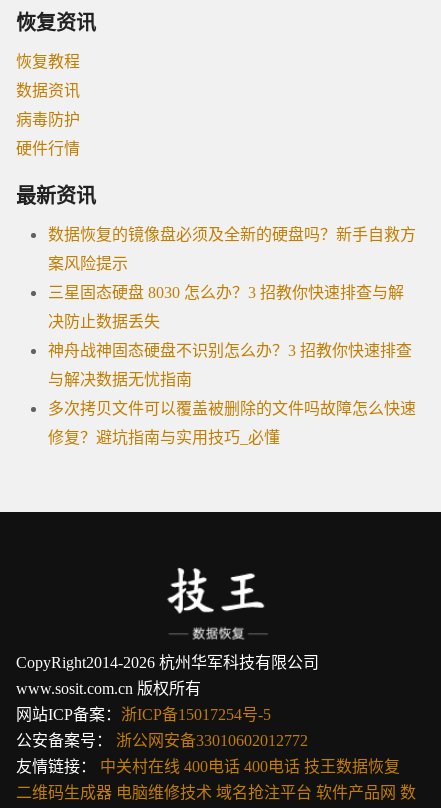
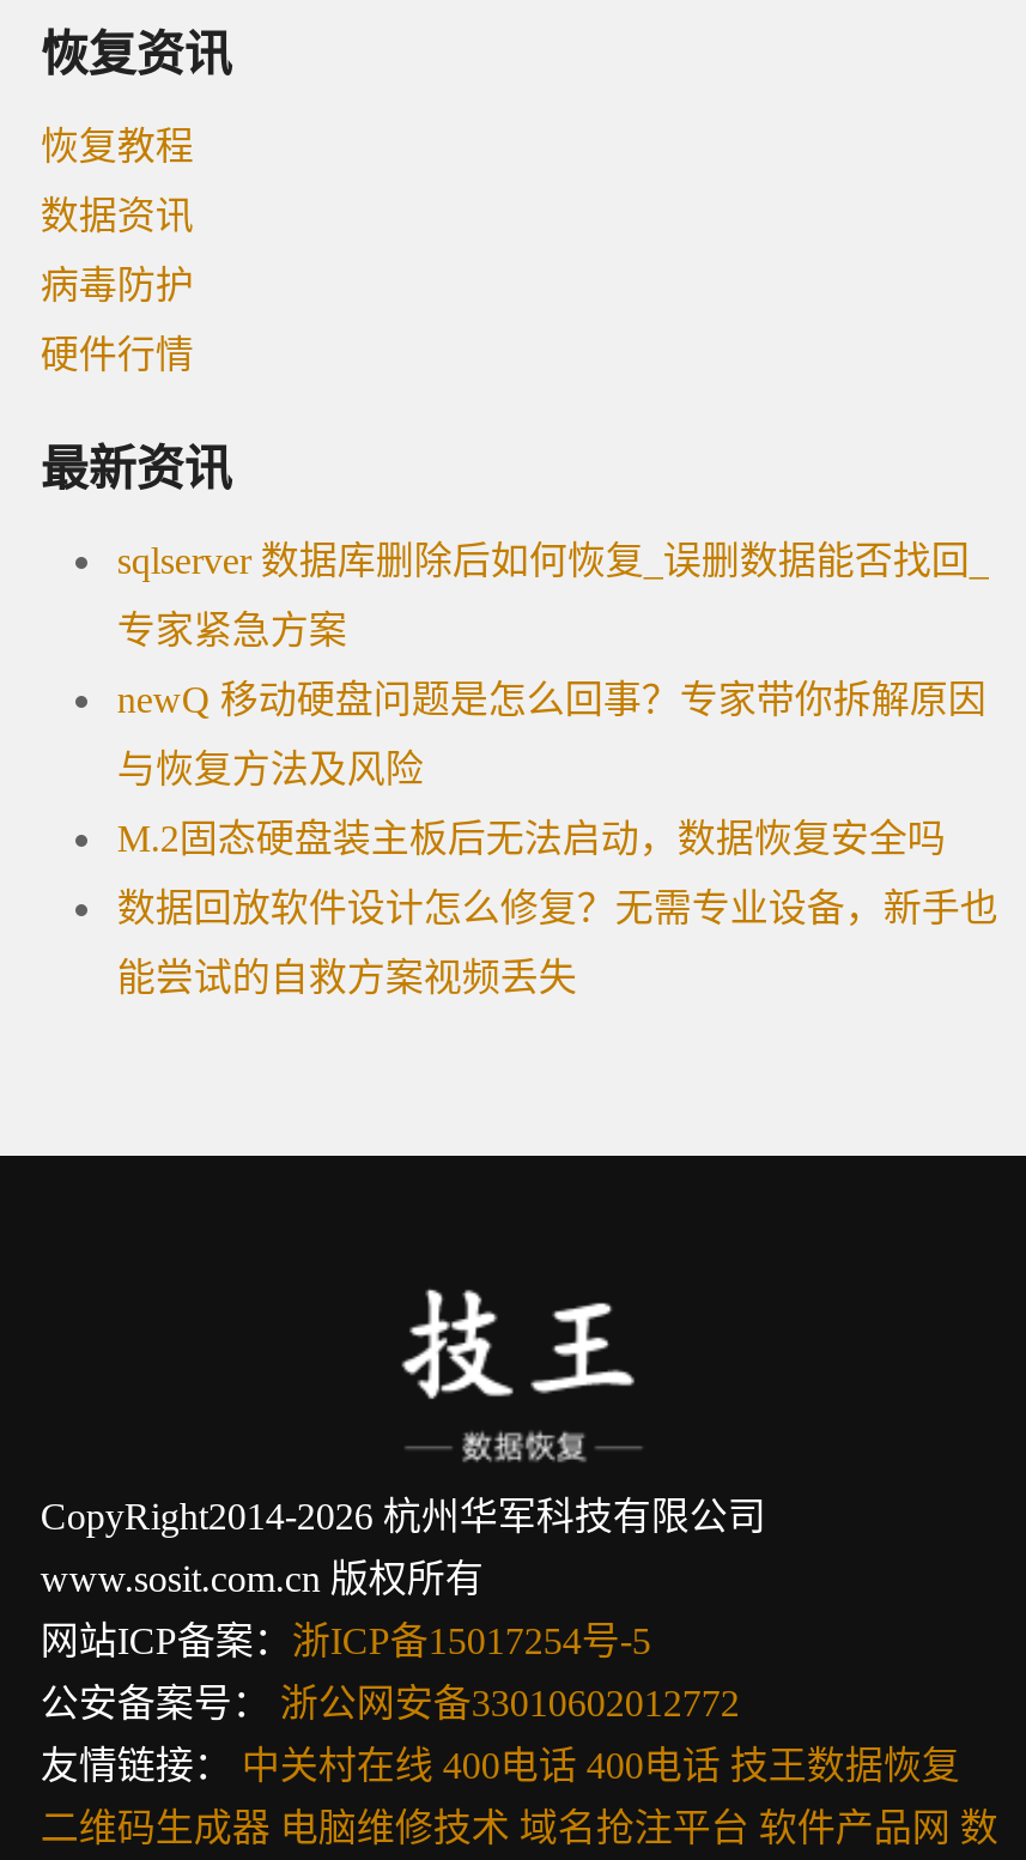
- 数据恢复的镜像盘必须及全新的硬盘吗？新手自救方
- 案风险提示
- 三星固态硬盘 8030 怎么办？3 招教你快速排查与解
- 决防止数据丢失
- 神舟战神固态硬盘不识别怎么办？3 招教你快速排查
- 与解决数据无忧指南
- 多次拷贝文件可以覆盖被删除的文件吗故障怎么快速
- 修复？避坑指南与实用技巧_必懂
+ sqlserver 数据库删除后如何恢复_误删数据能否找回_
+ 专家紧急方案
+ newQ 移动硬盘问题是怎么回事？专家带你拆解原因
+ 与恢复方法及风险
+ M.2固态硬盘装主板后无法启动，数据恢复安全吗
+ 数据回放软件设计怎么修复？无需专业设备，新手也
+ 能尝试的自救方案视频丢失
